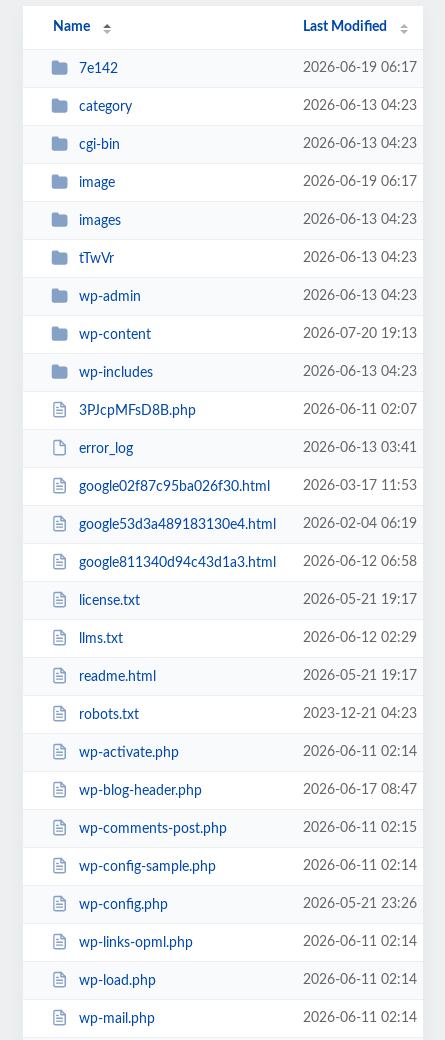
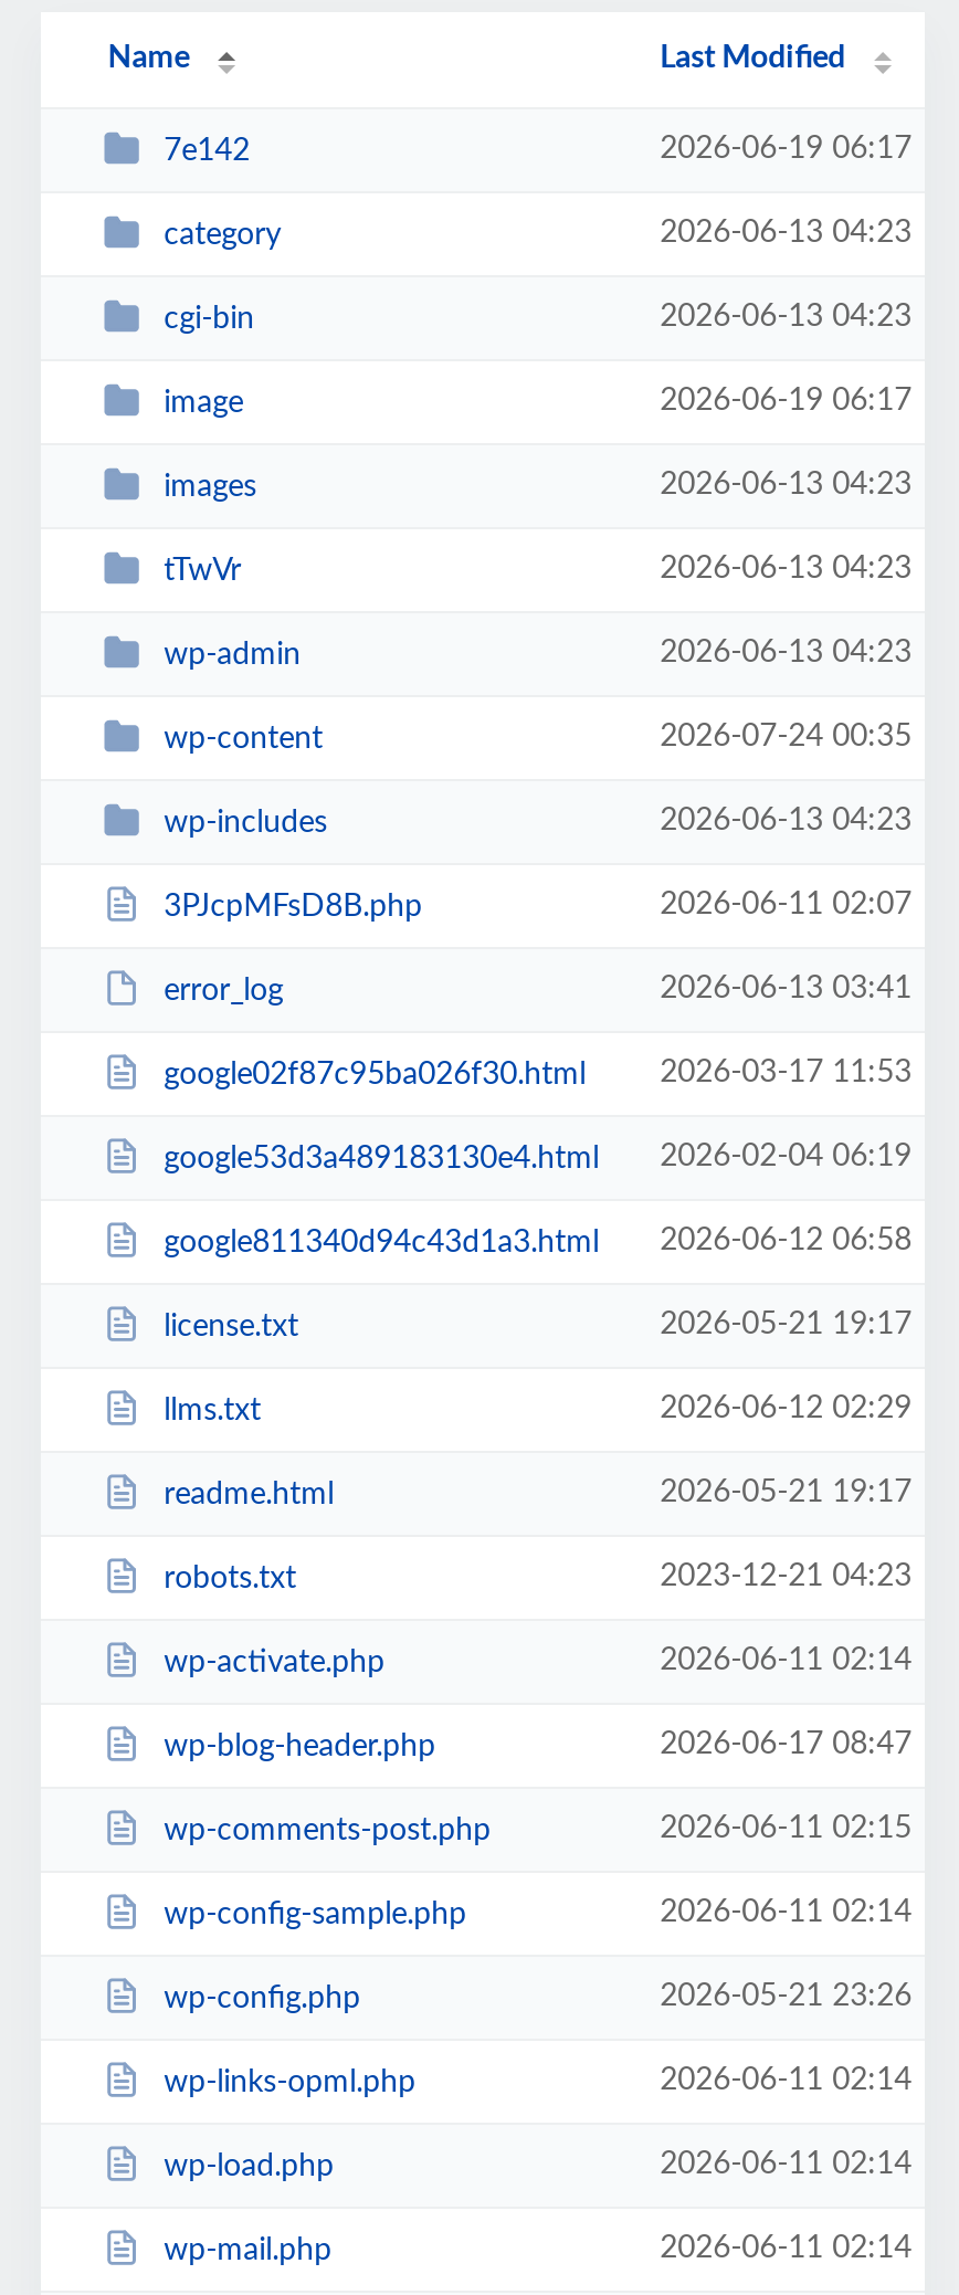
- 2026-07-20 19:13
+ 2026-07-24 00:35
